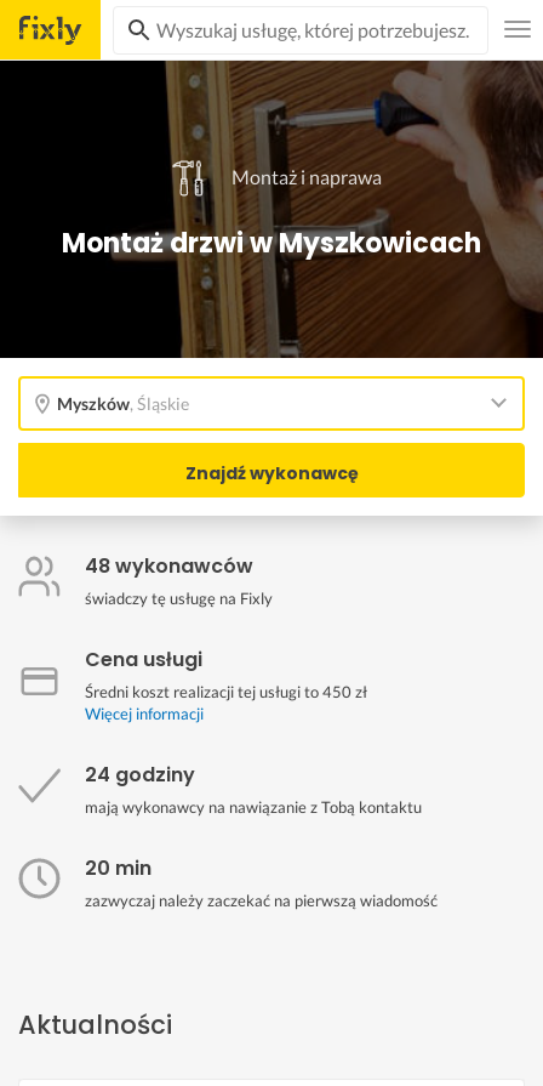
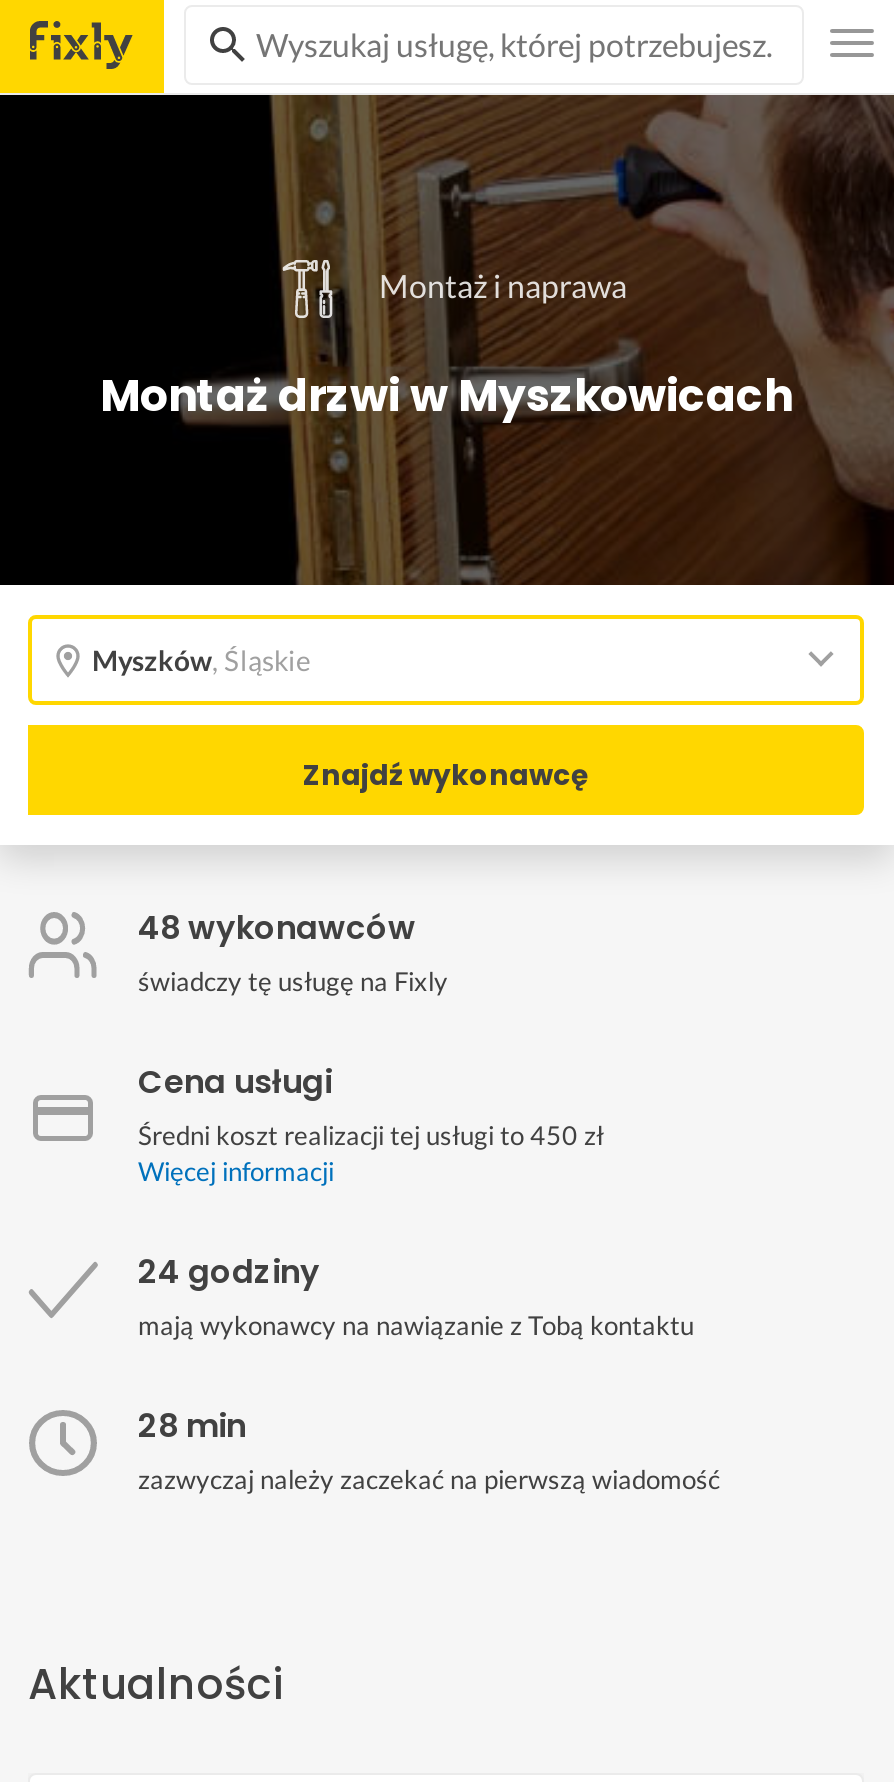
- 20 min
+ 28 min
